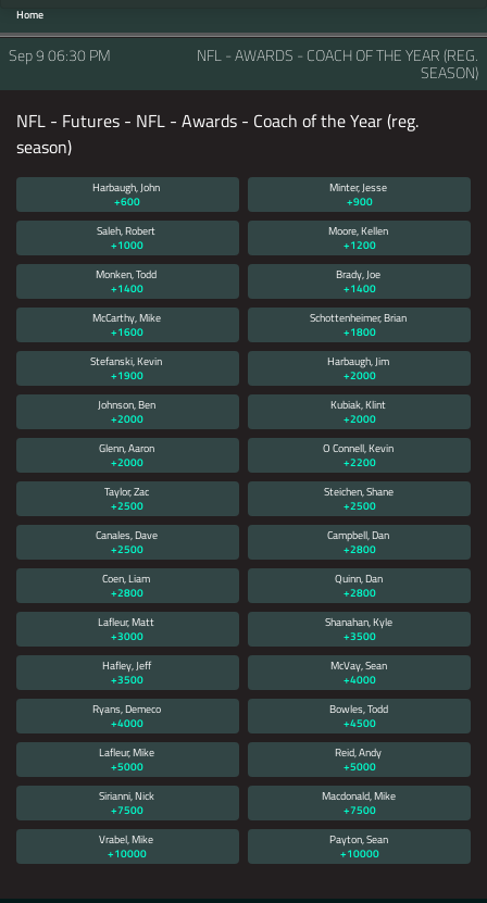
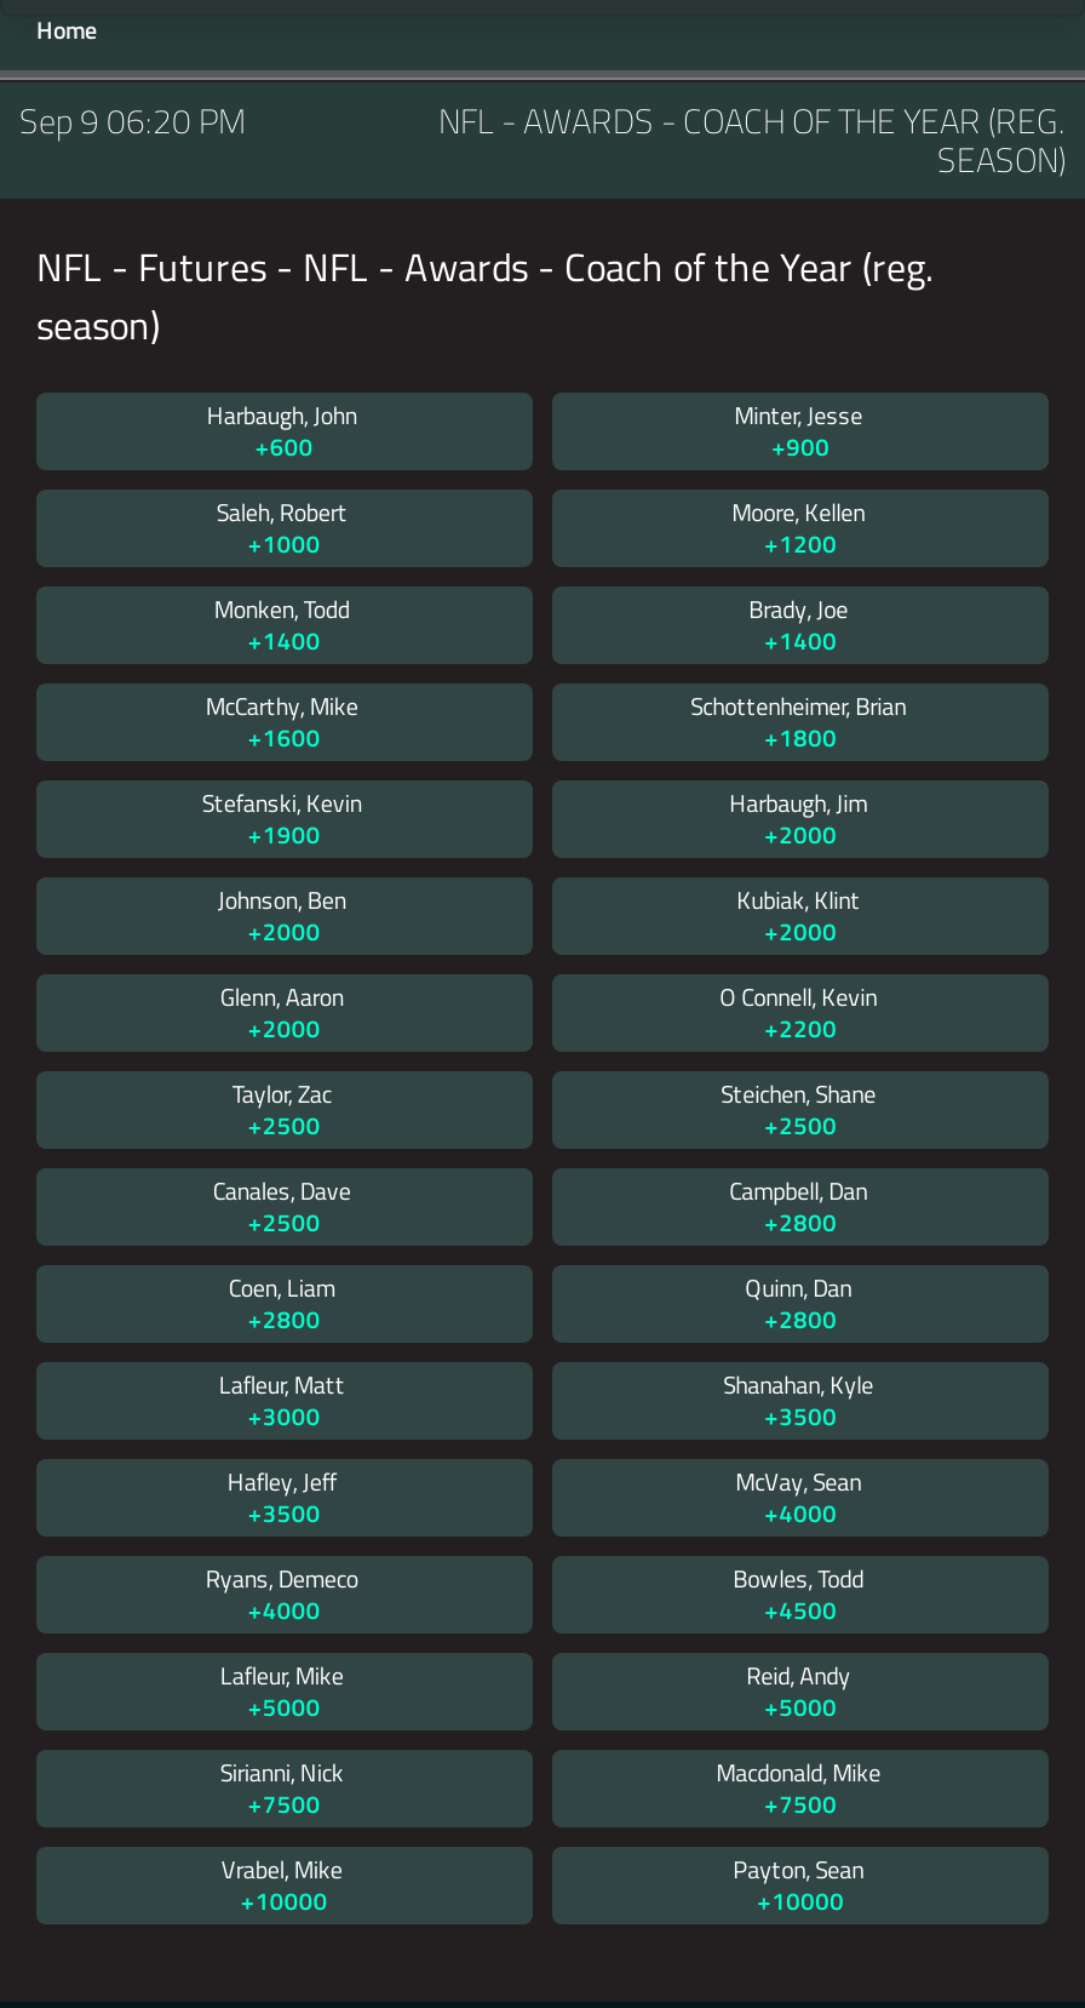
- Sep 9 06:30 PM
+ Sep 9 06:20 PM
